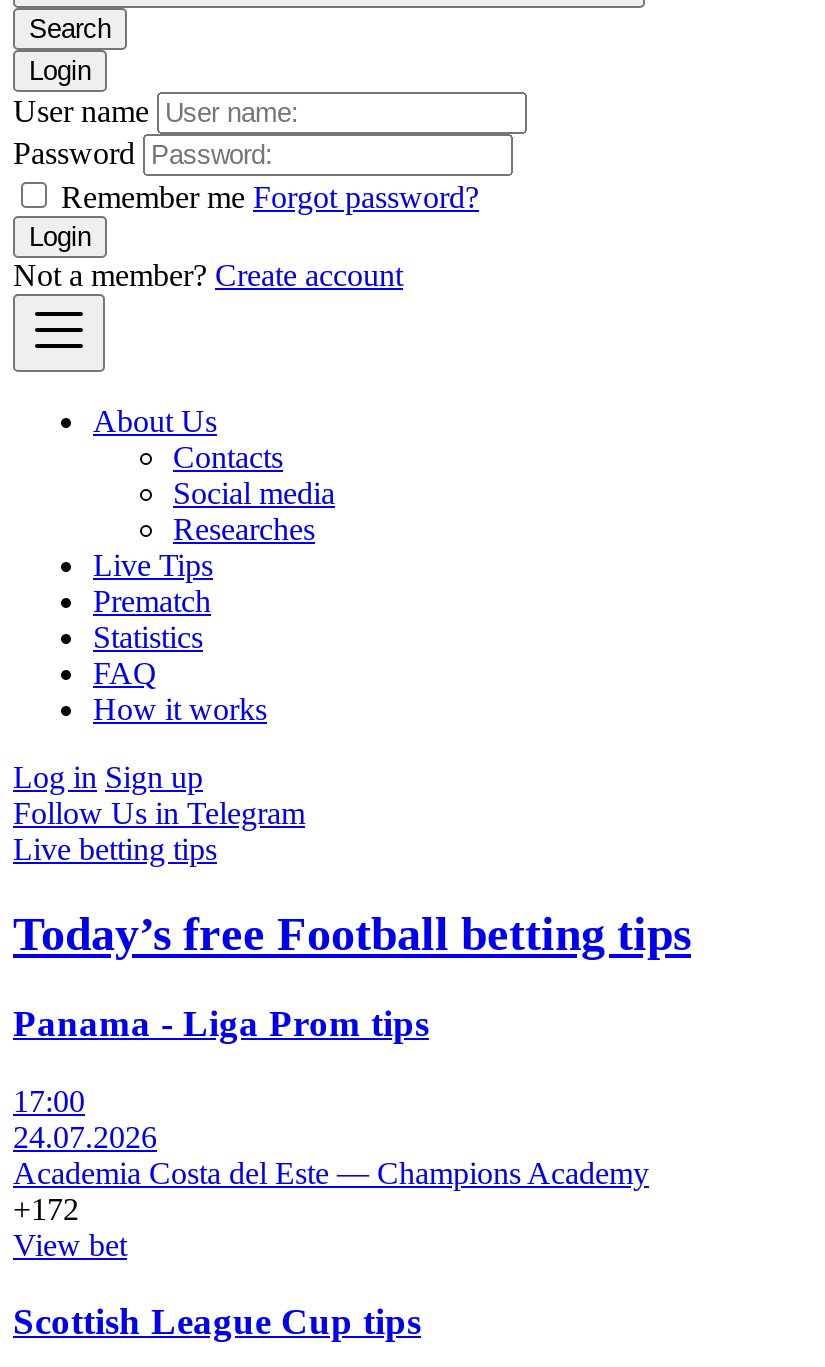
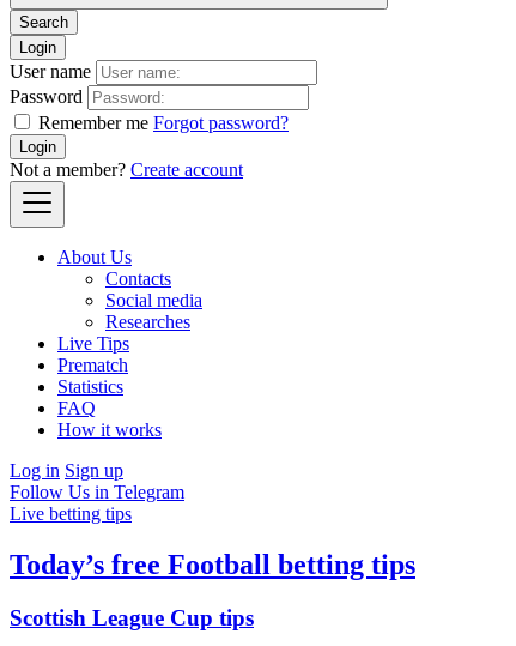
- Panama - Liga Prom tips
- 17:00
- 24.07.2026
- Academia Costa del Este — Champions Academy
- +172
- View bet
